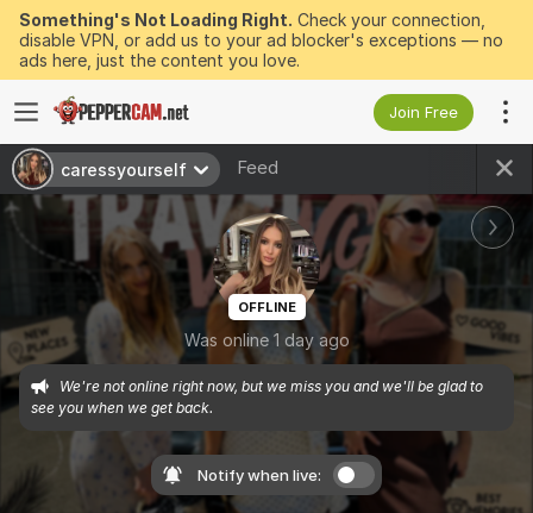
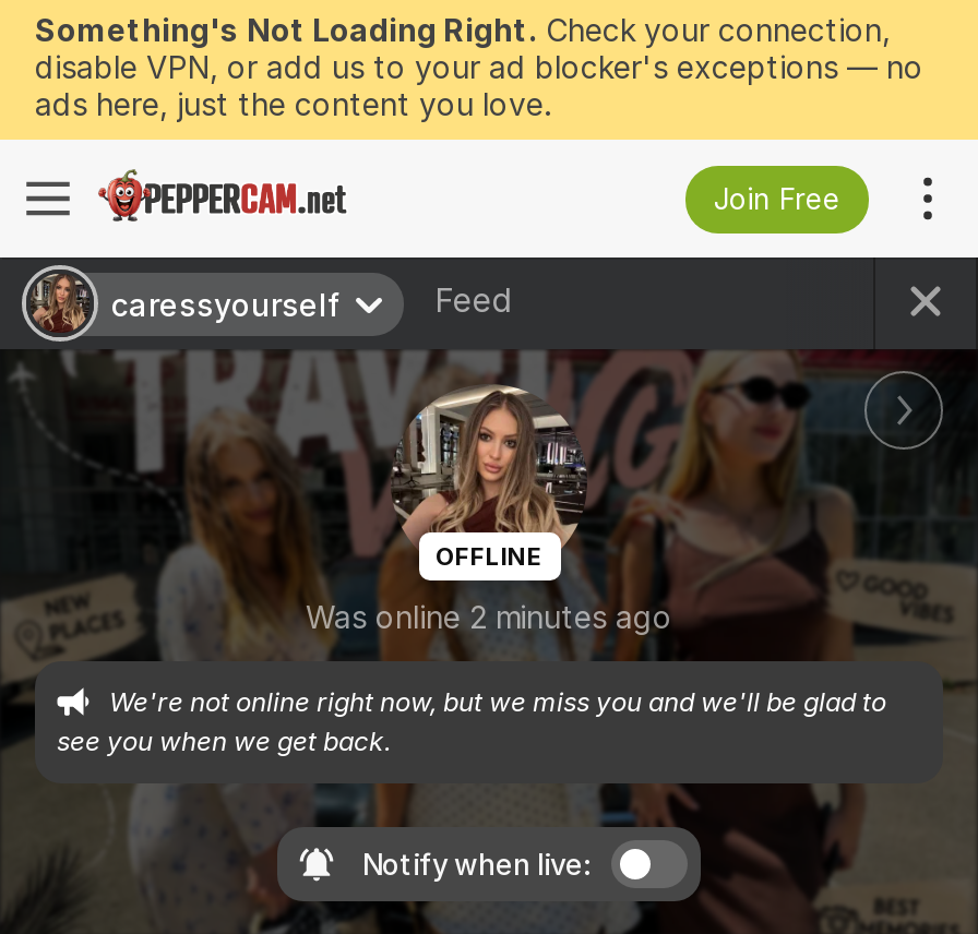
- Was online 1 day ago
+ Was online 2 minutes ago
